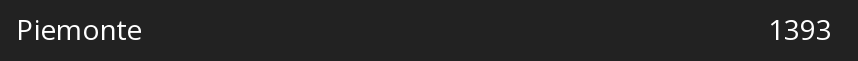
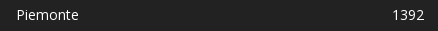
- 1393
+ 1392
